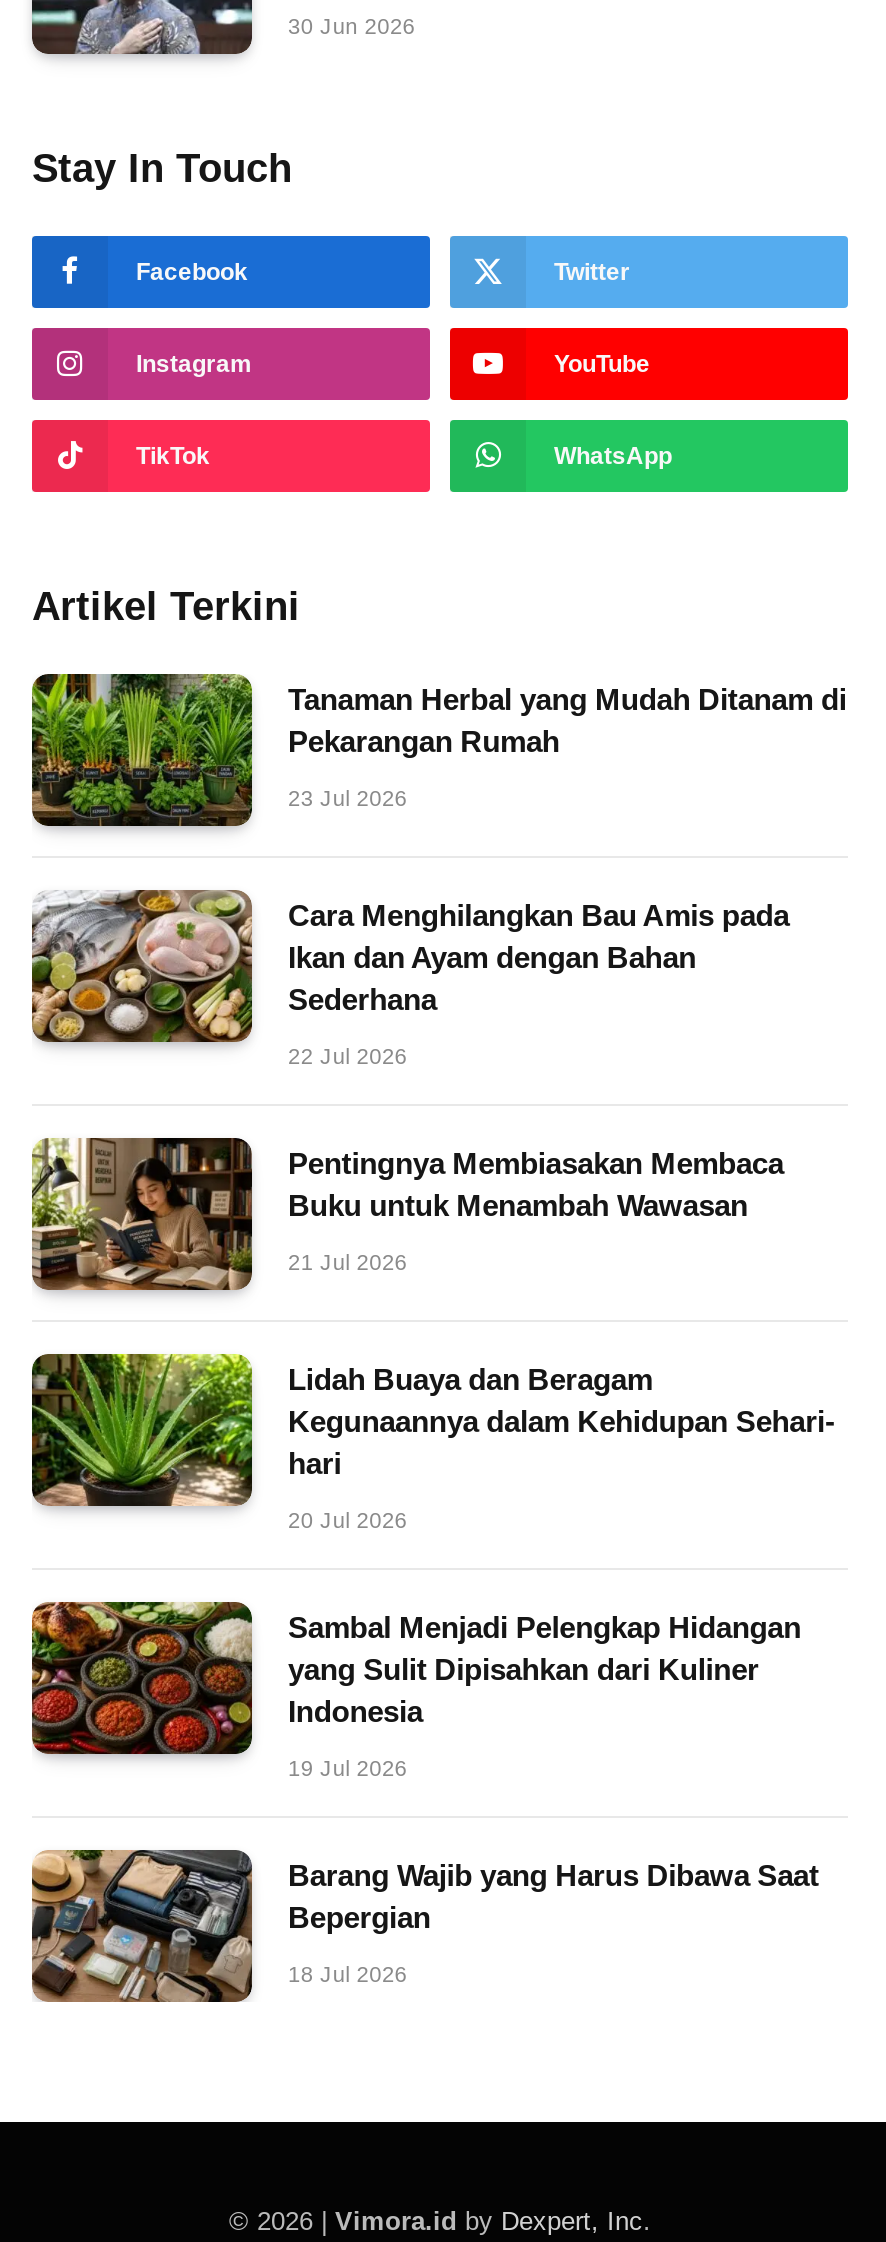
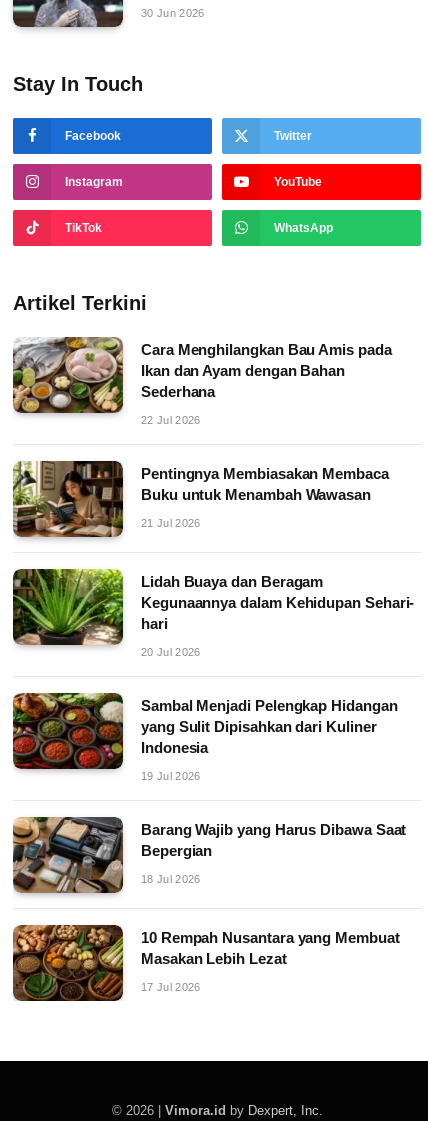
- [image]
- Tanaman Herbal yang Mudah Ditanam di
- Pekarangan Rumah
- 23 Jul 2026

moved up: [image] | Cara Menghilangkan Bau Amis pada | Ikan dan Ayam dengan Bahan | ... | Bepergian | 18 Jul 2026

+ [image]
+ 10 Rempah Nusantara yang Membuat
+ Masakan Lebih Lezat
+ 17 Jul 2026
